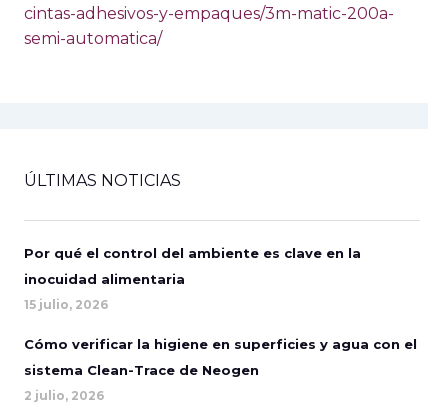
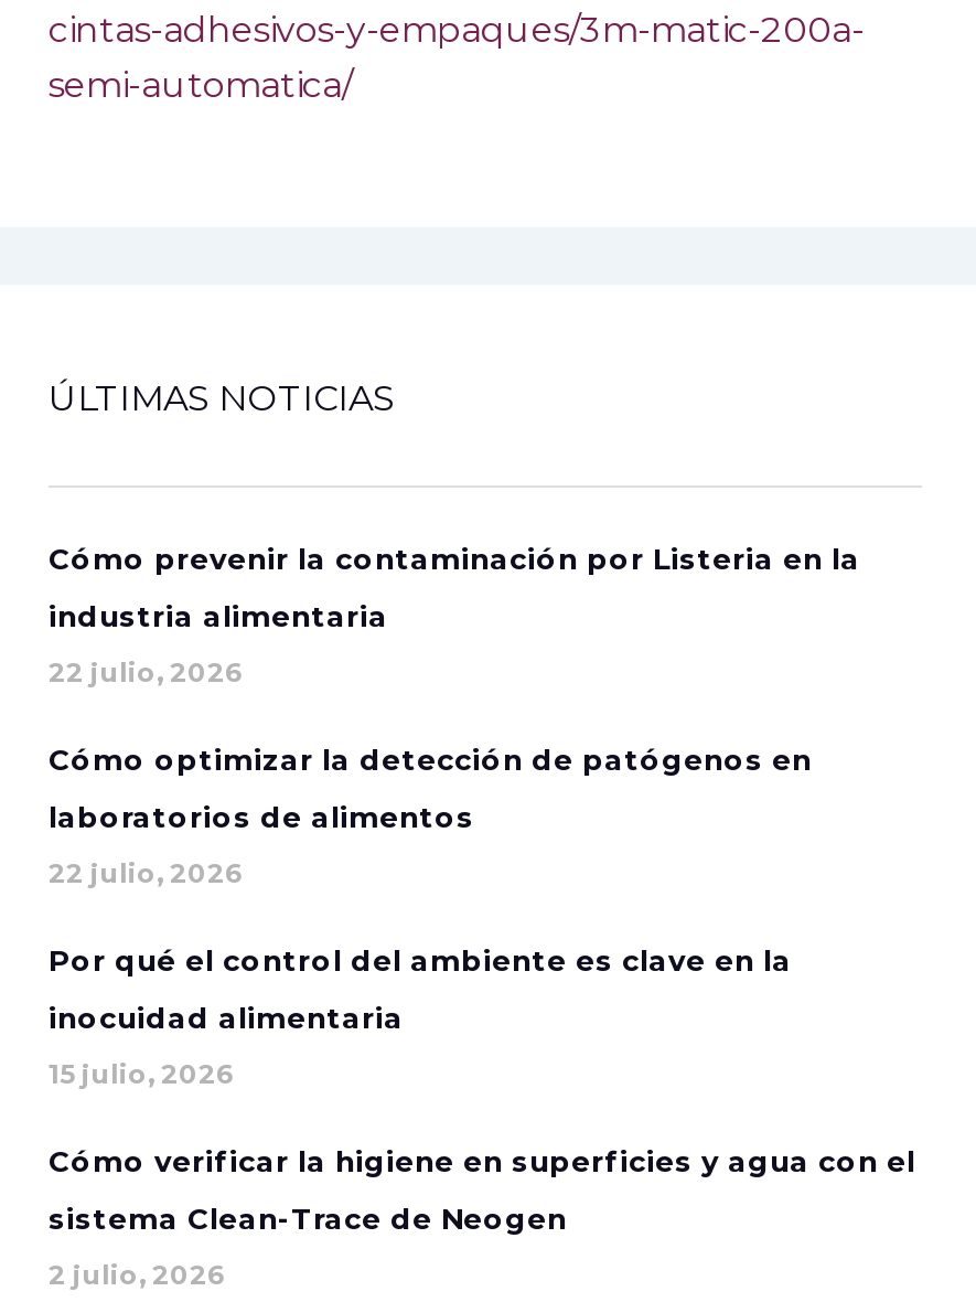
+ Cómo prevenir la contaminación por Listeria en la
+ industria alimentaria
+ 22 julio, 2026
+ Cómo optimizar la detección de patógenos en
+ laboratorios de alimentos
+ 22 julio, 2026
